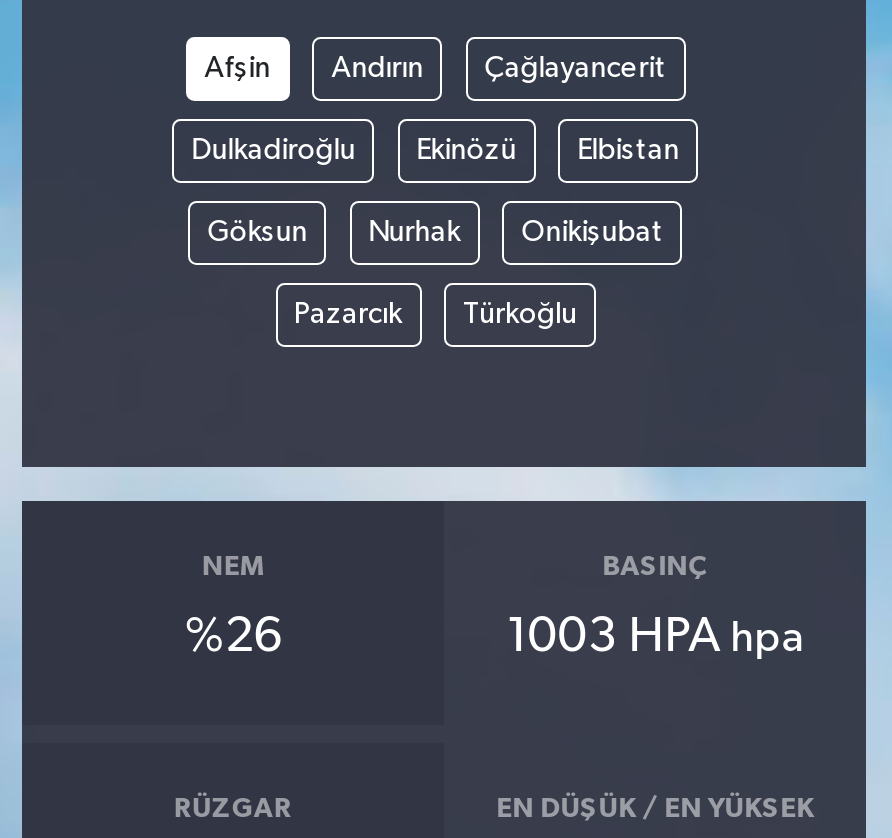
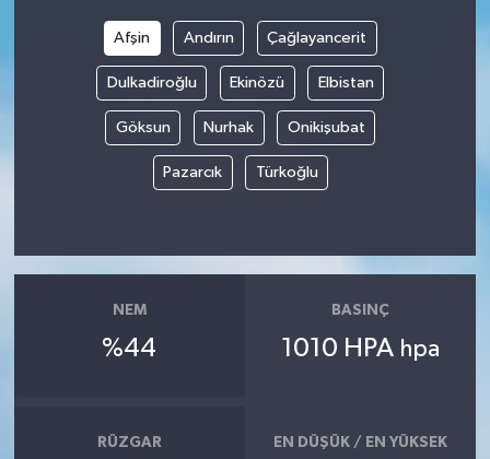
- %26
+ %44

- 1003 HPA hpa
+ 1010 HPA hpa
